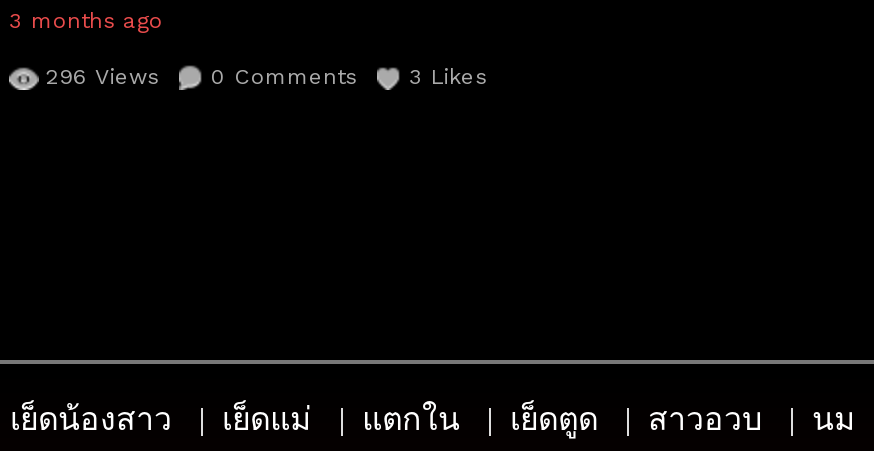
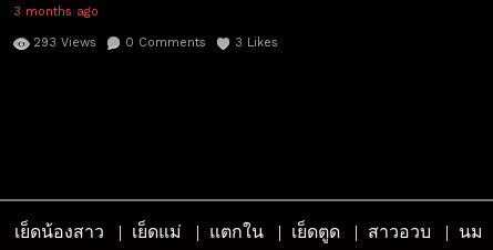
- 296 Views 0 Comments 3 Likes
+ 293 Views 0 Comments 3 Likes
